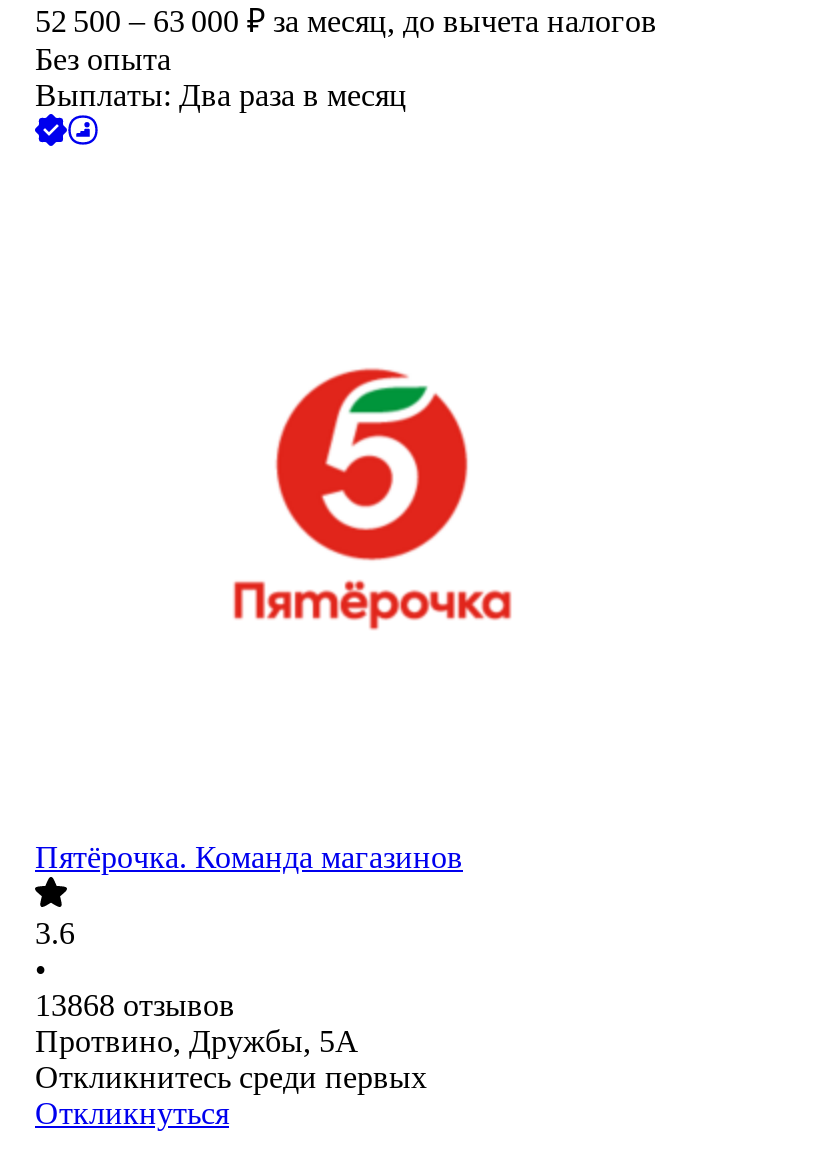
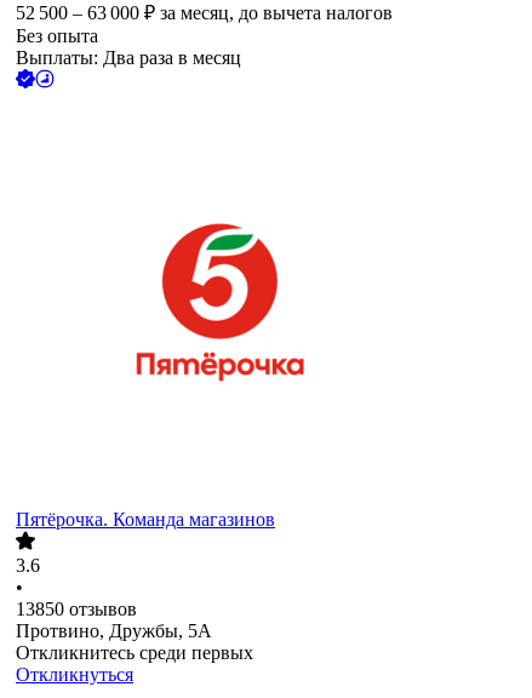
- 13868 отзывов
+ 13850 отзывов
